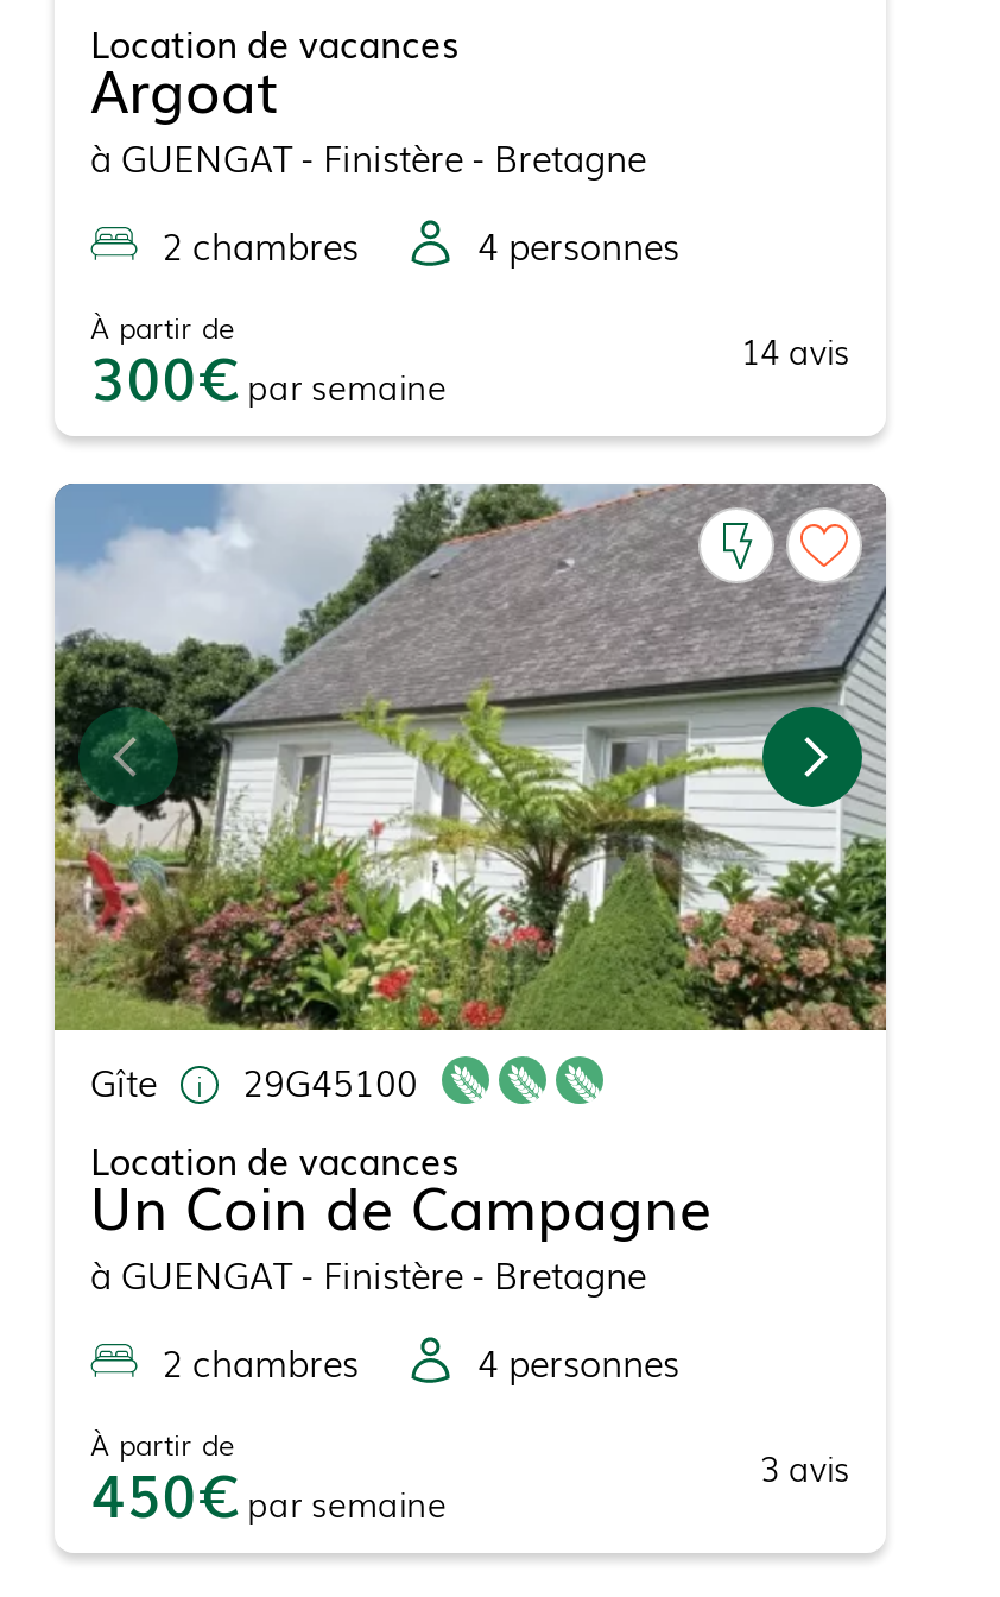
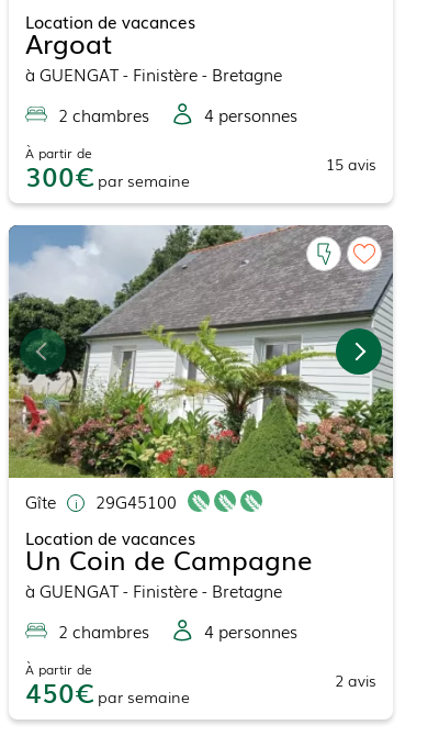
- 14 avis
+ 15 avis

- 3 avis
+ 2 avis
